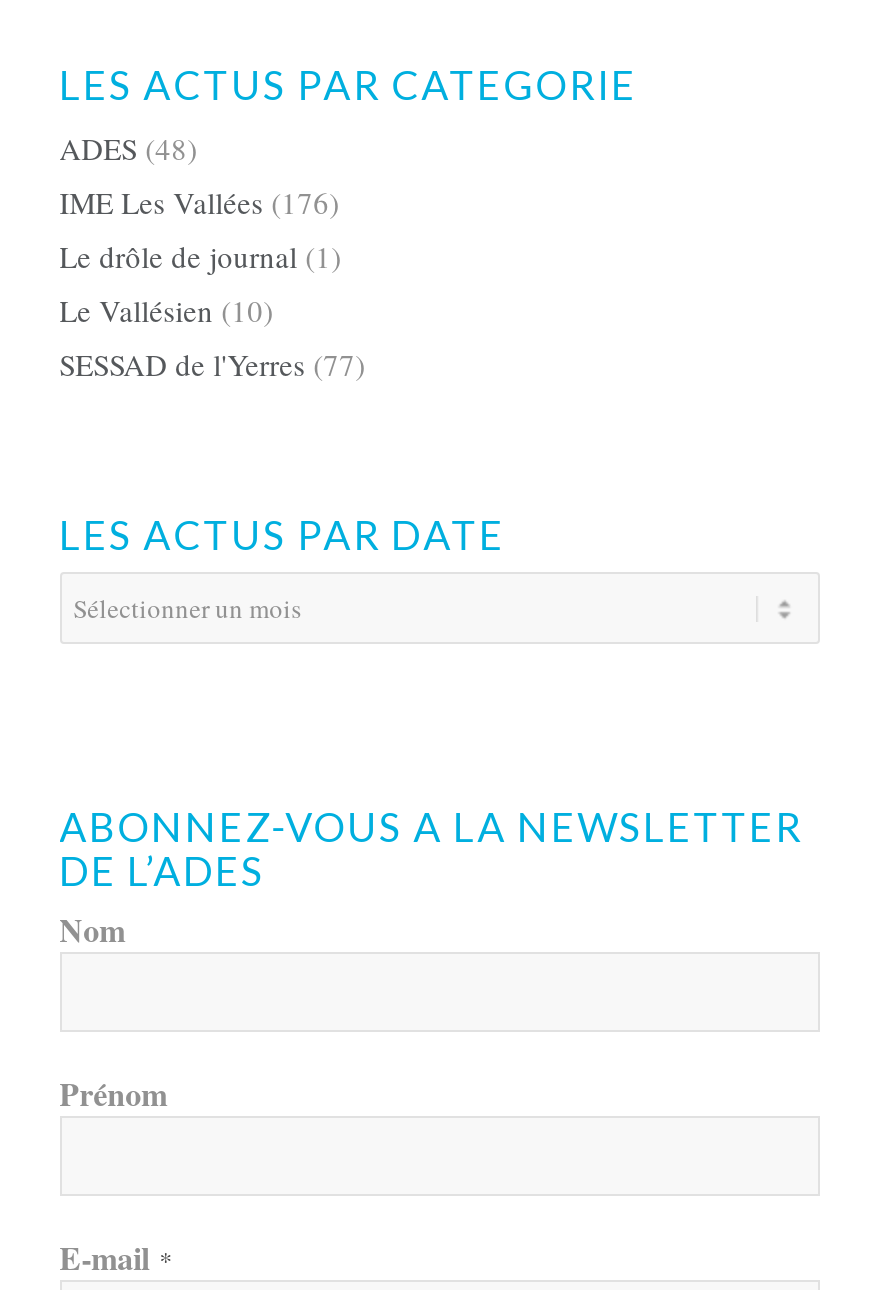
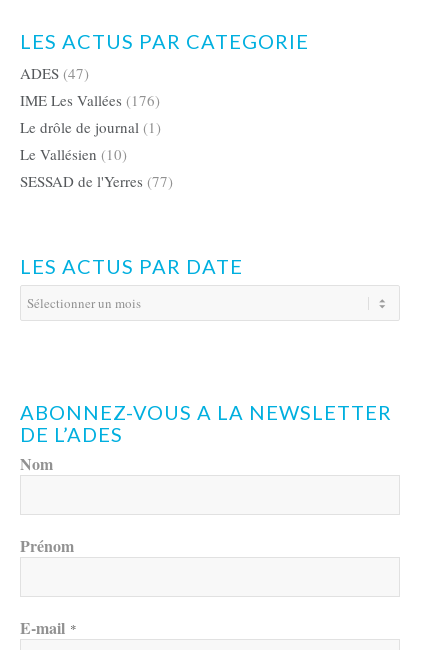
- ADES (48)
+ ADES (47)
